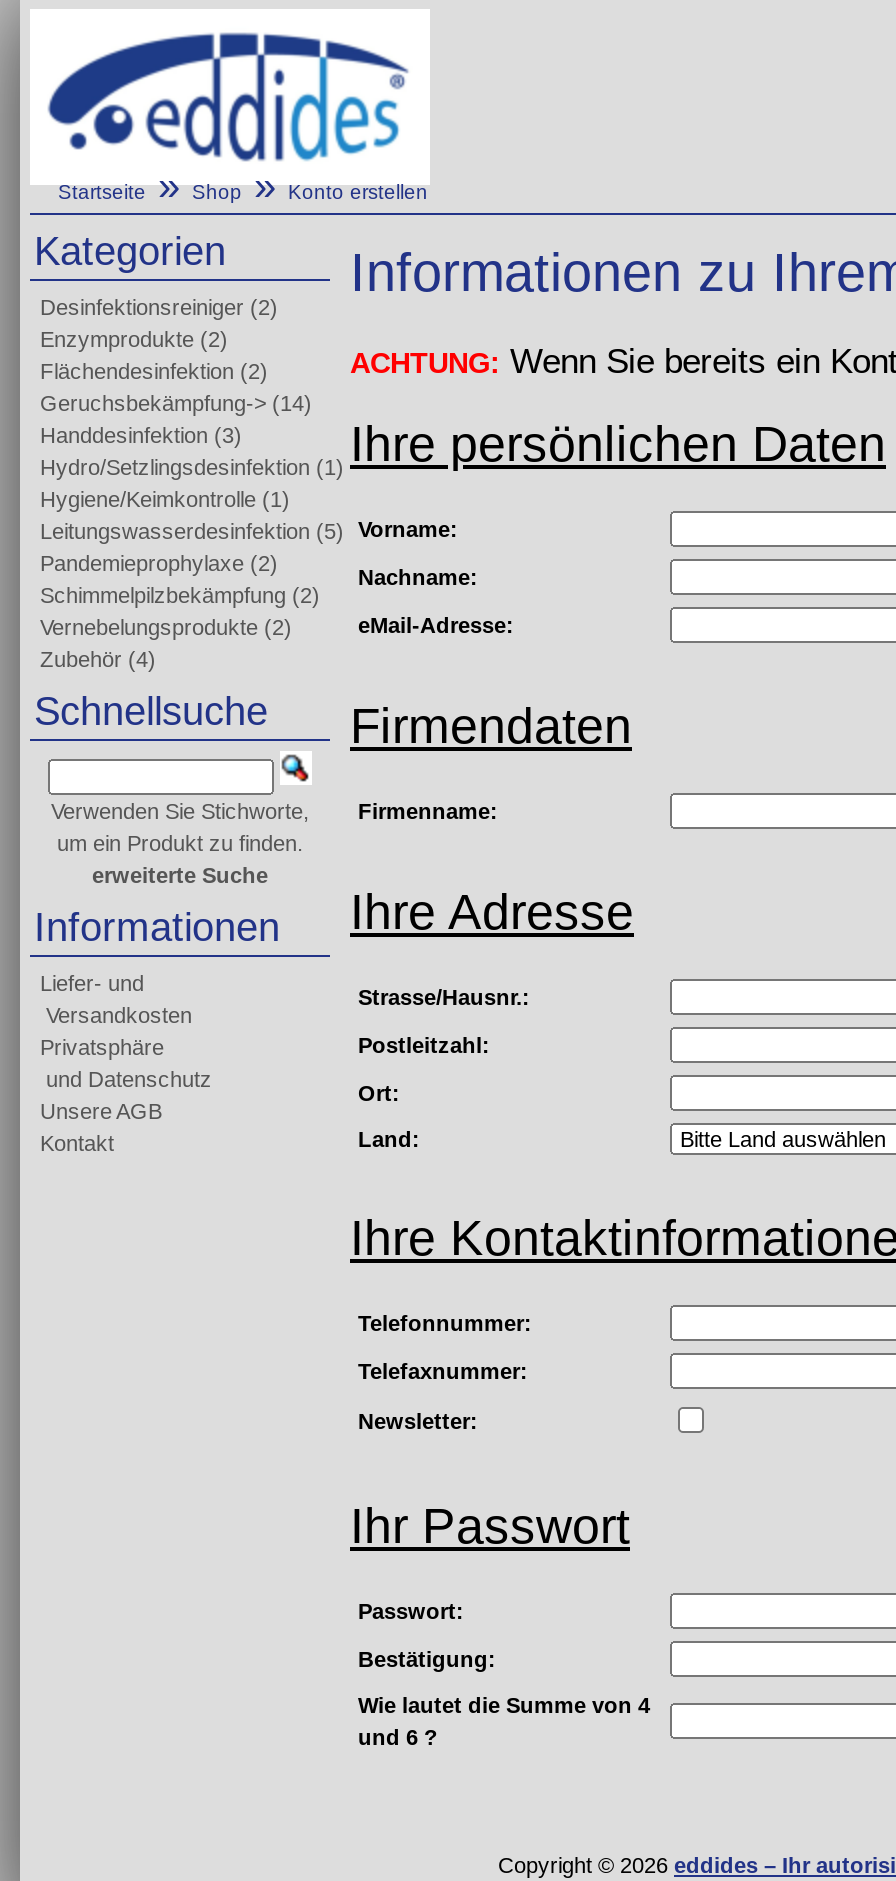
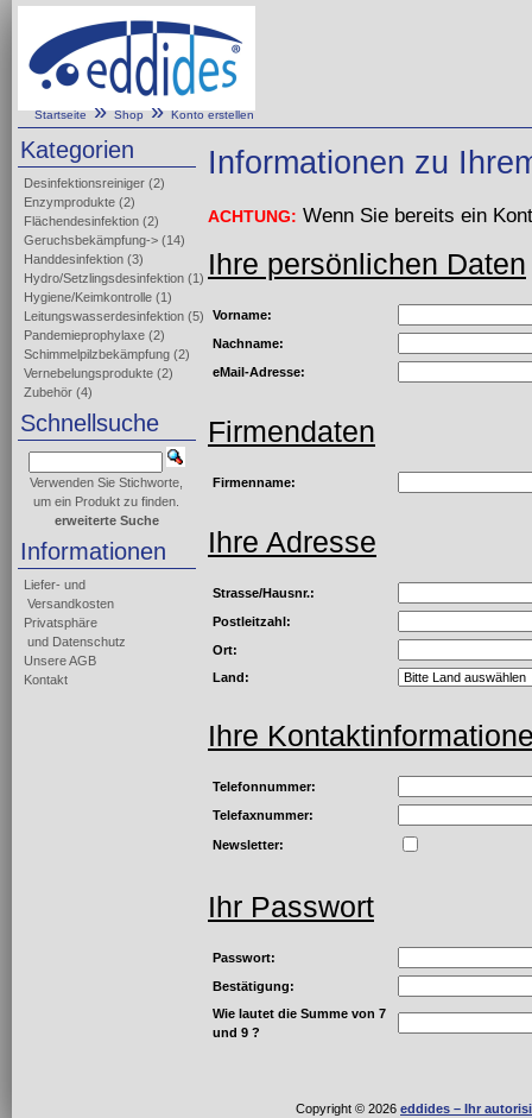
- Wie lautet die Summe von 4
+ Wie lautet die Summe von 7

- und 6 ?
+ und 9 ?
